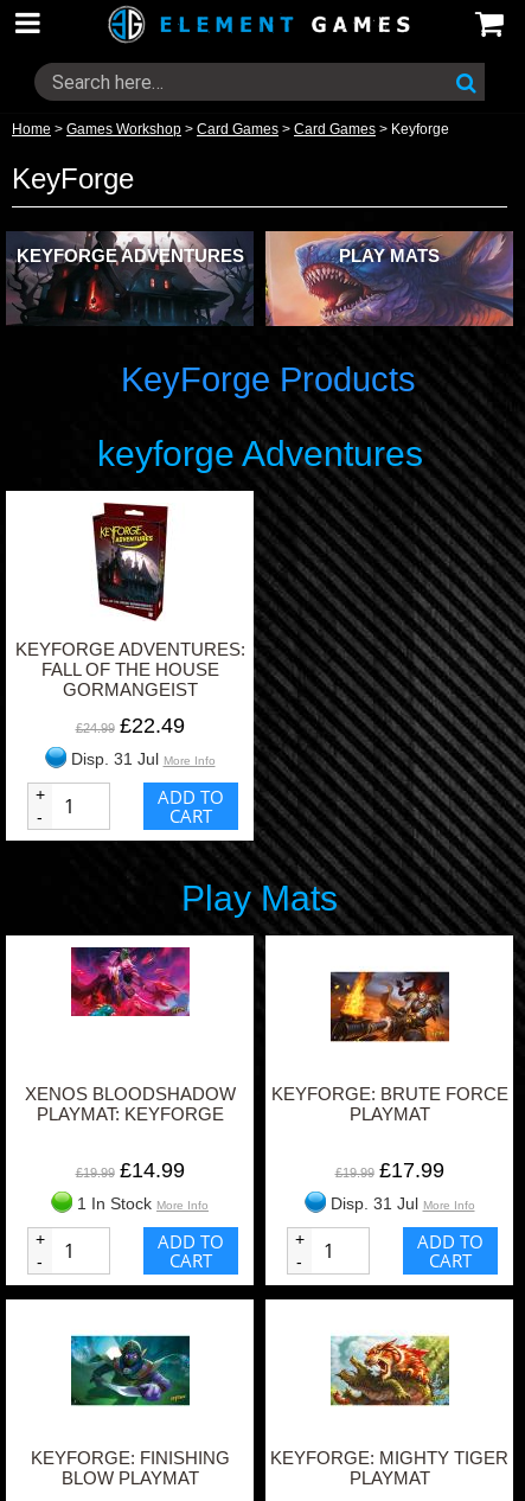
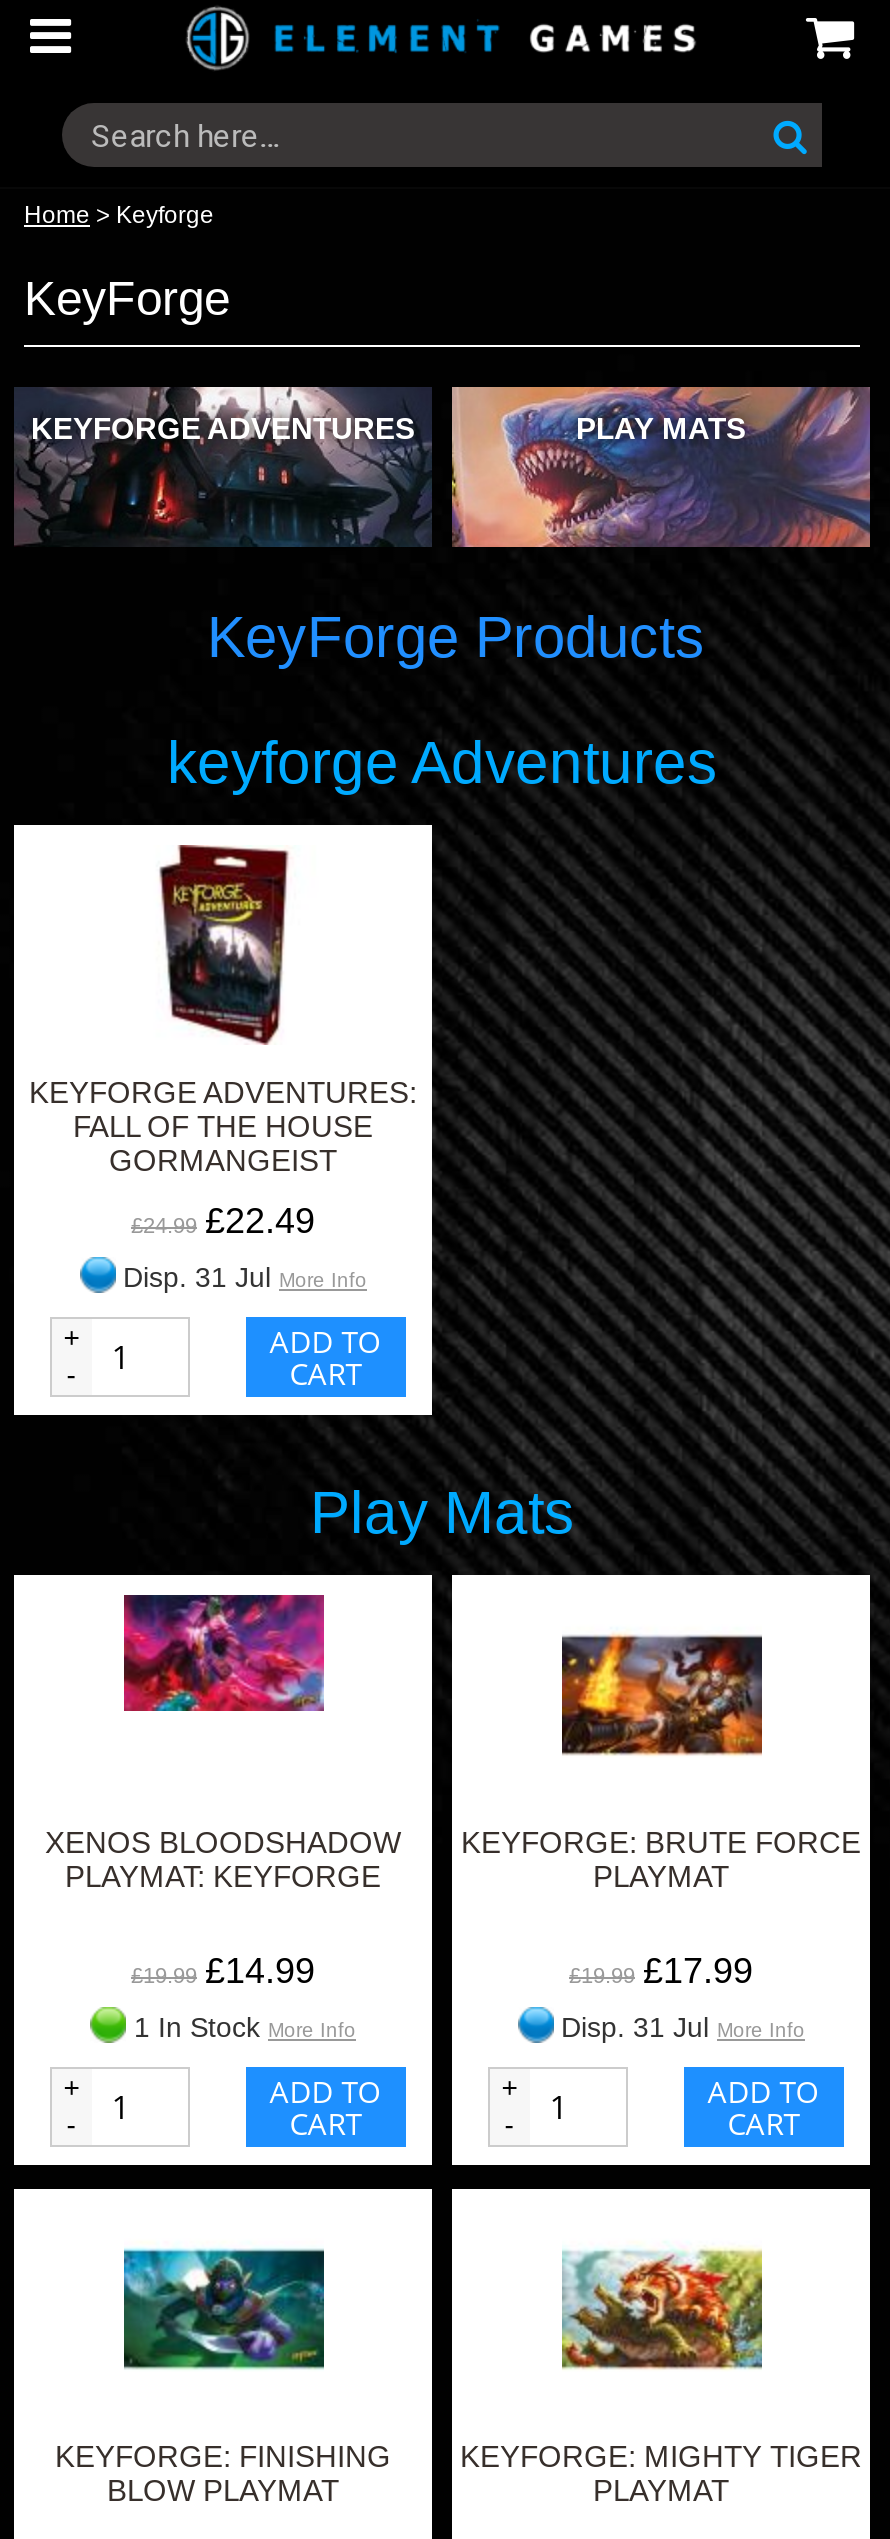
- Home > Games Workshop > Card Games > Card Games > Keyforge
+ Home > Keyforge
